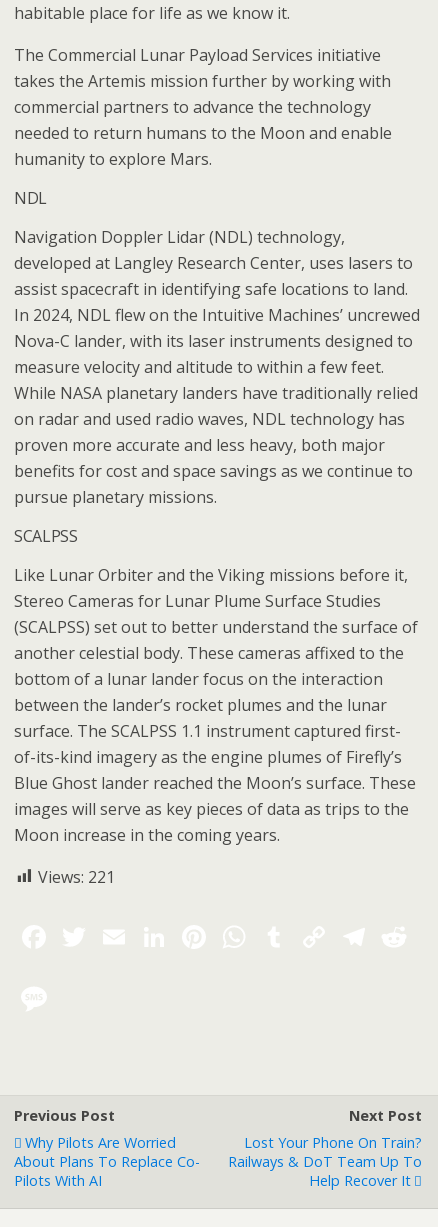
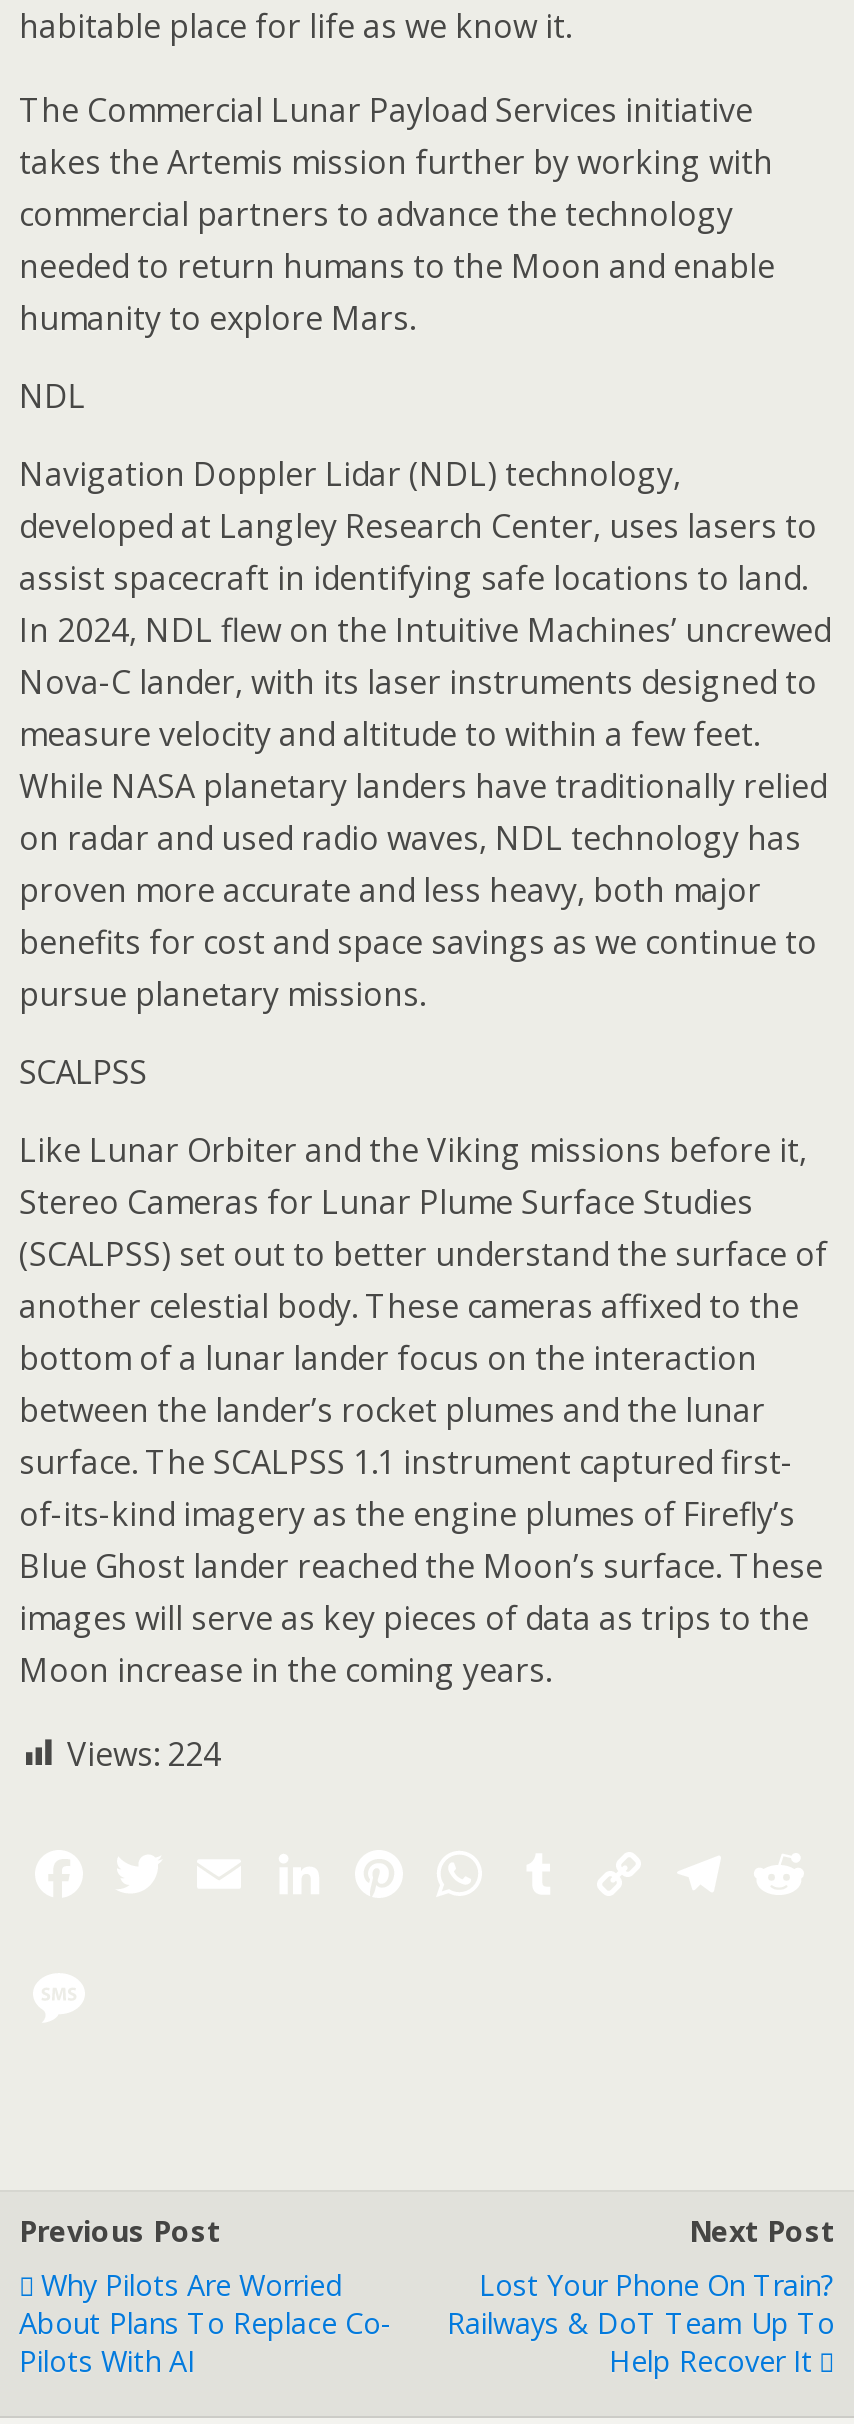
- Views: 221
+ Views: 224
